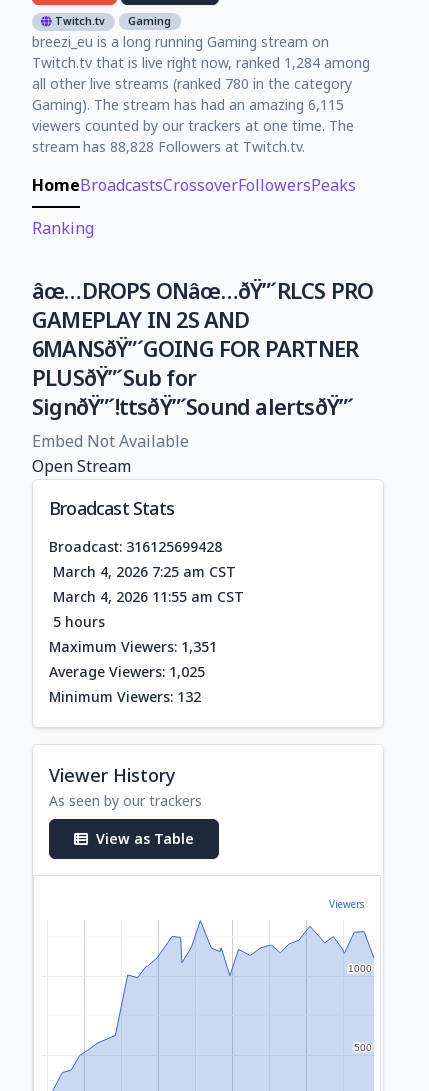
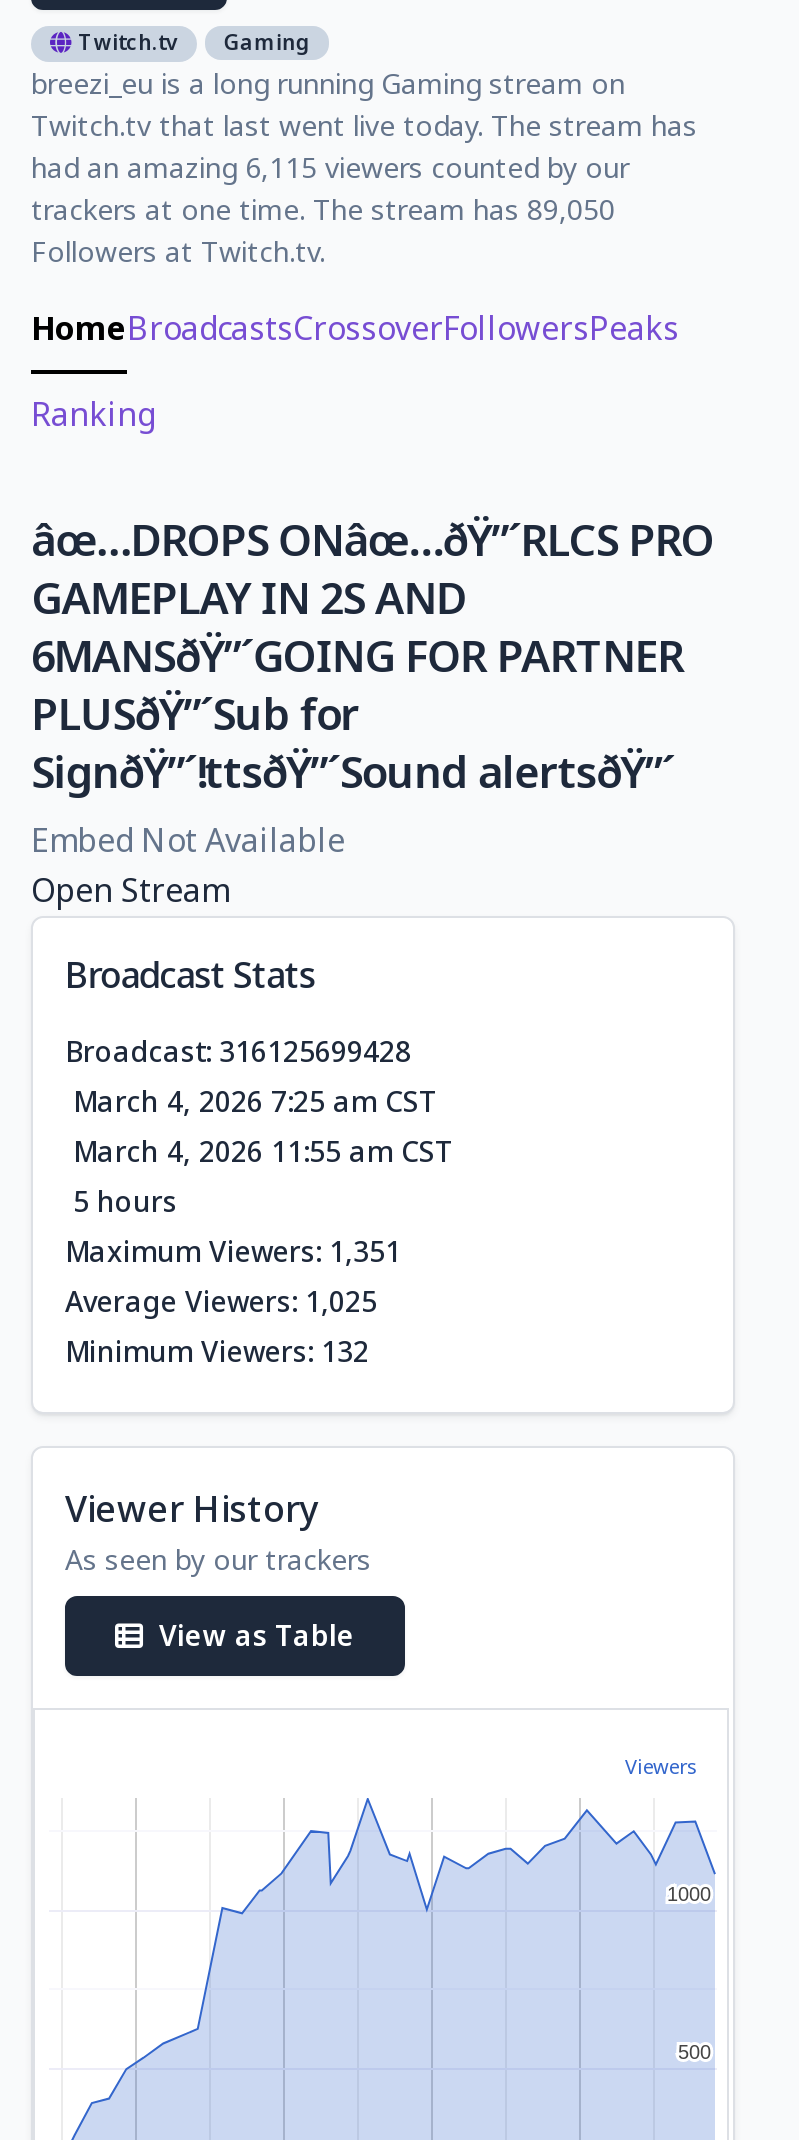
- Twitch.tv that is live right now, ranked 1,284 among
- all other live streams (ranked 780 in the category
- Gaming). The stream has had an amazing 6,115
- viewers counted by our trackers at one time. The
- stream has 88,828 Followers at Twitch.tv.
+ Twitch.tv that last went live today. The stream has
+ had an amazing 6,115 viewers counted by our
+ trackers at one time. The stream has 89,050
+ Followers at Twitch.tv.
